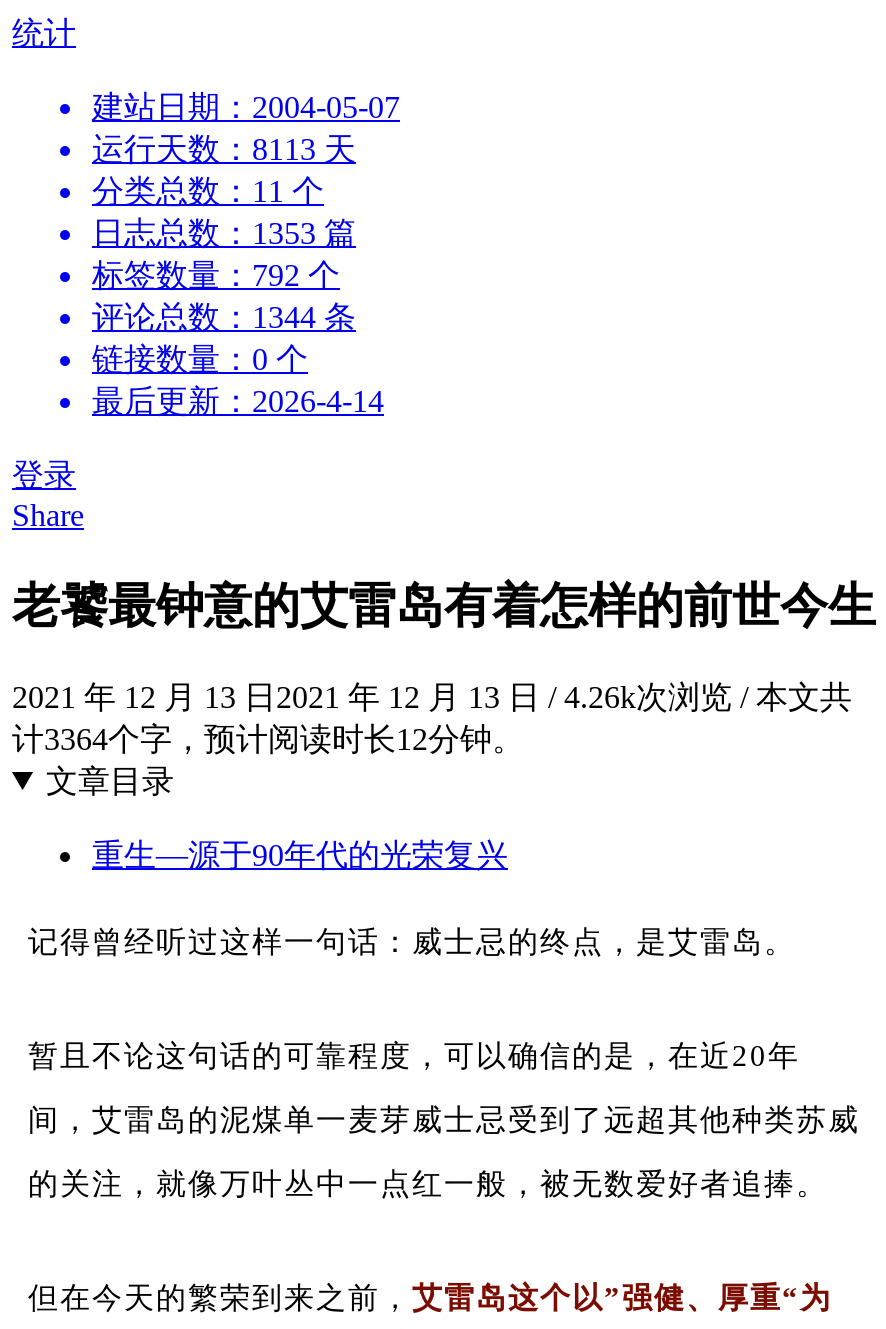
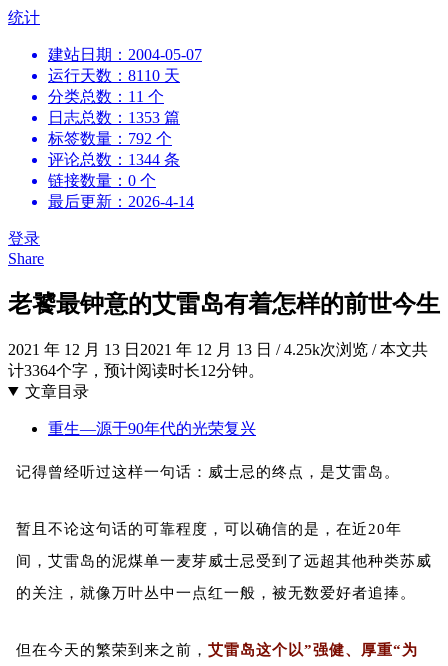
- 运行天数：8113 天
+ 运行天数：8110 天

- 2021 年 12 月 13 日2021 年 12 月 13 日 / 4.26k次浏览/本文共
+ 2021 年 12 月 13 日2021 年 12 月 13 日 / 4.25k次浏览/本文共
